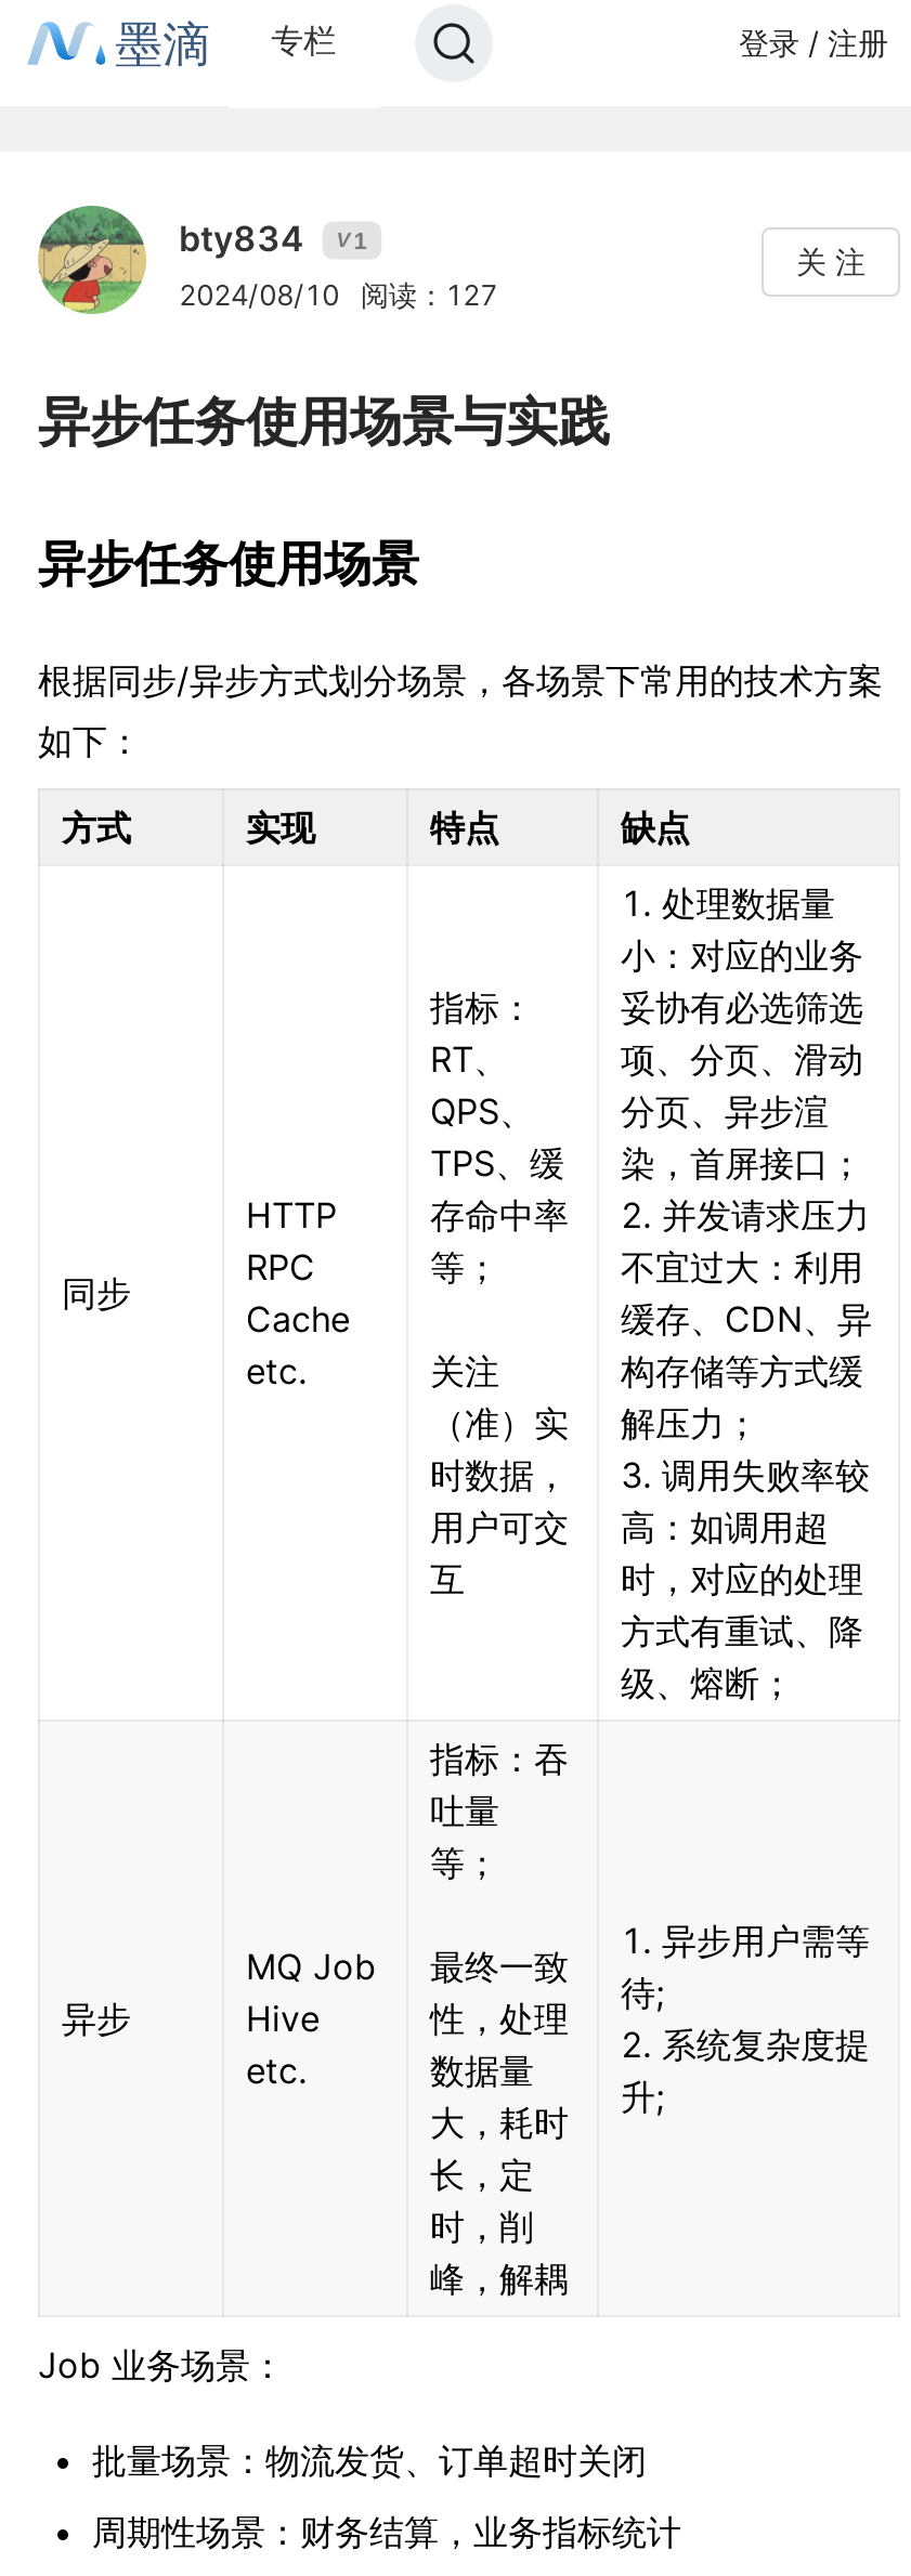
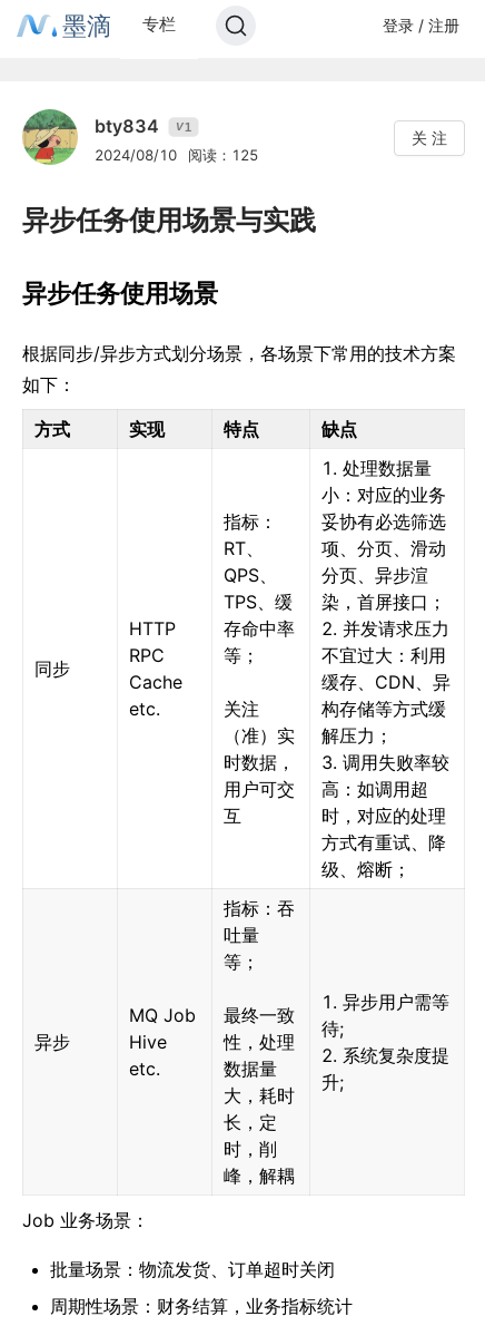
- 2024/08/10 阅读：127
+ 2024/08/10 阅读：125
